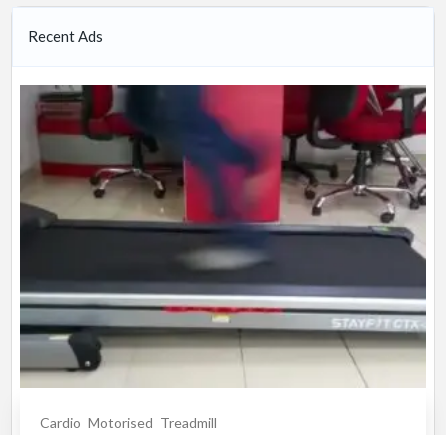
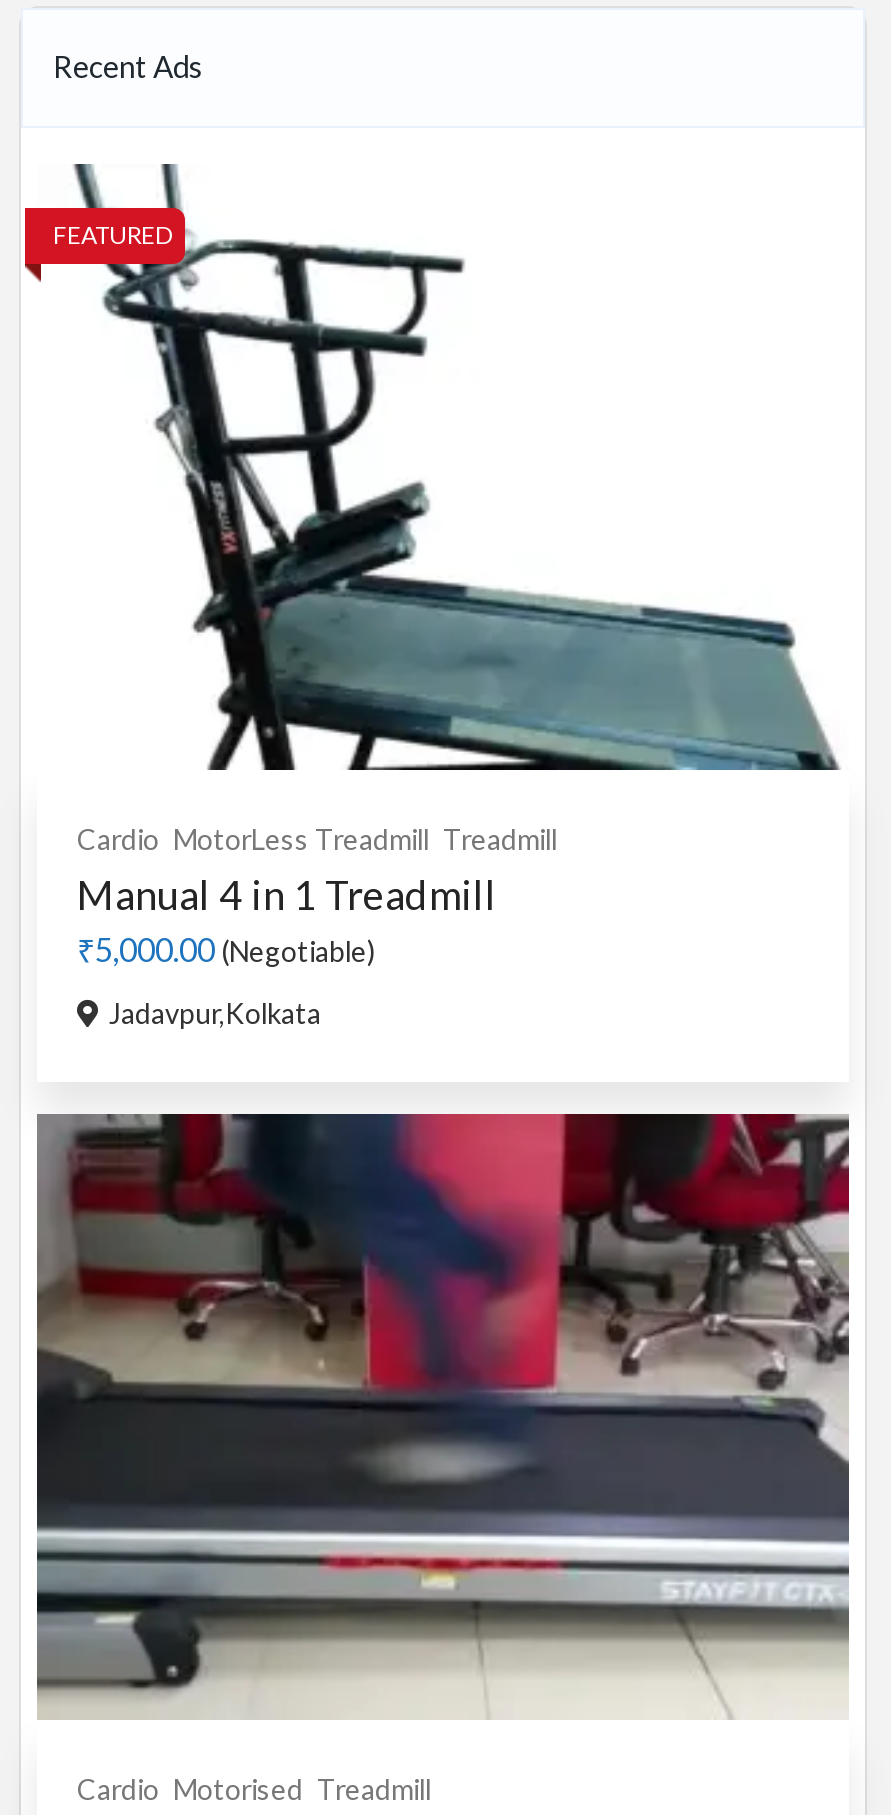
+ [image]
+ FEATURED

+ Cardio MotorLess Treadmill Treadmill
+ Manual 4 in 1 Treadmill
+ ₹5,000.00 (Negotiable)
+ Jadavpur,Kolkata
